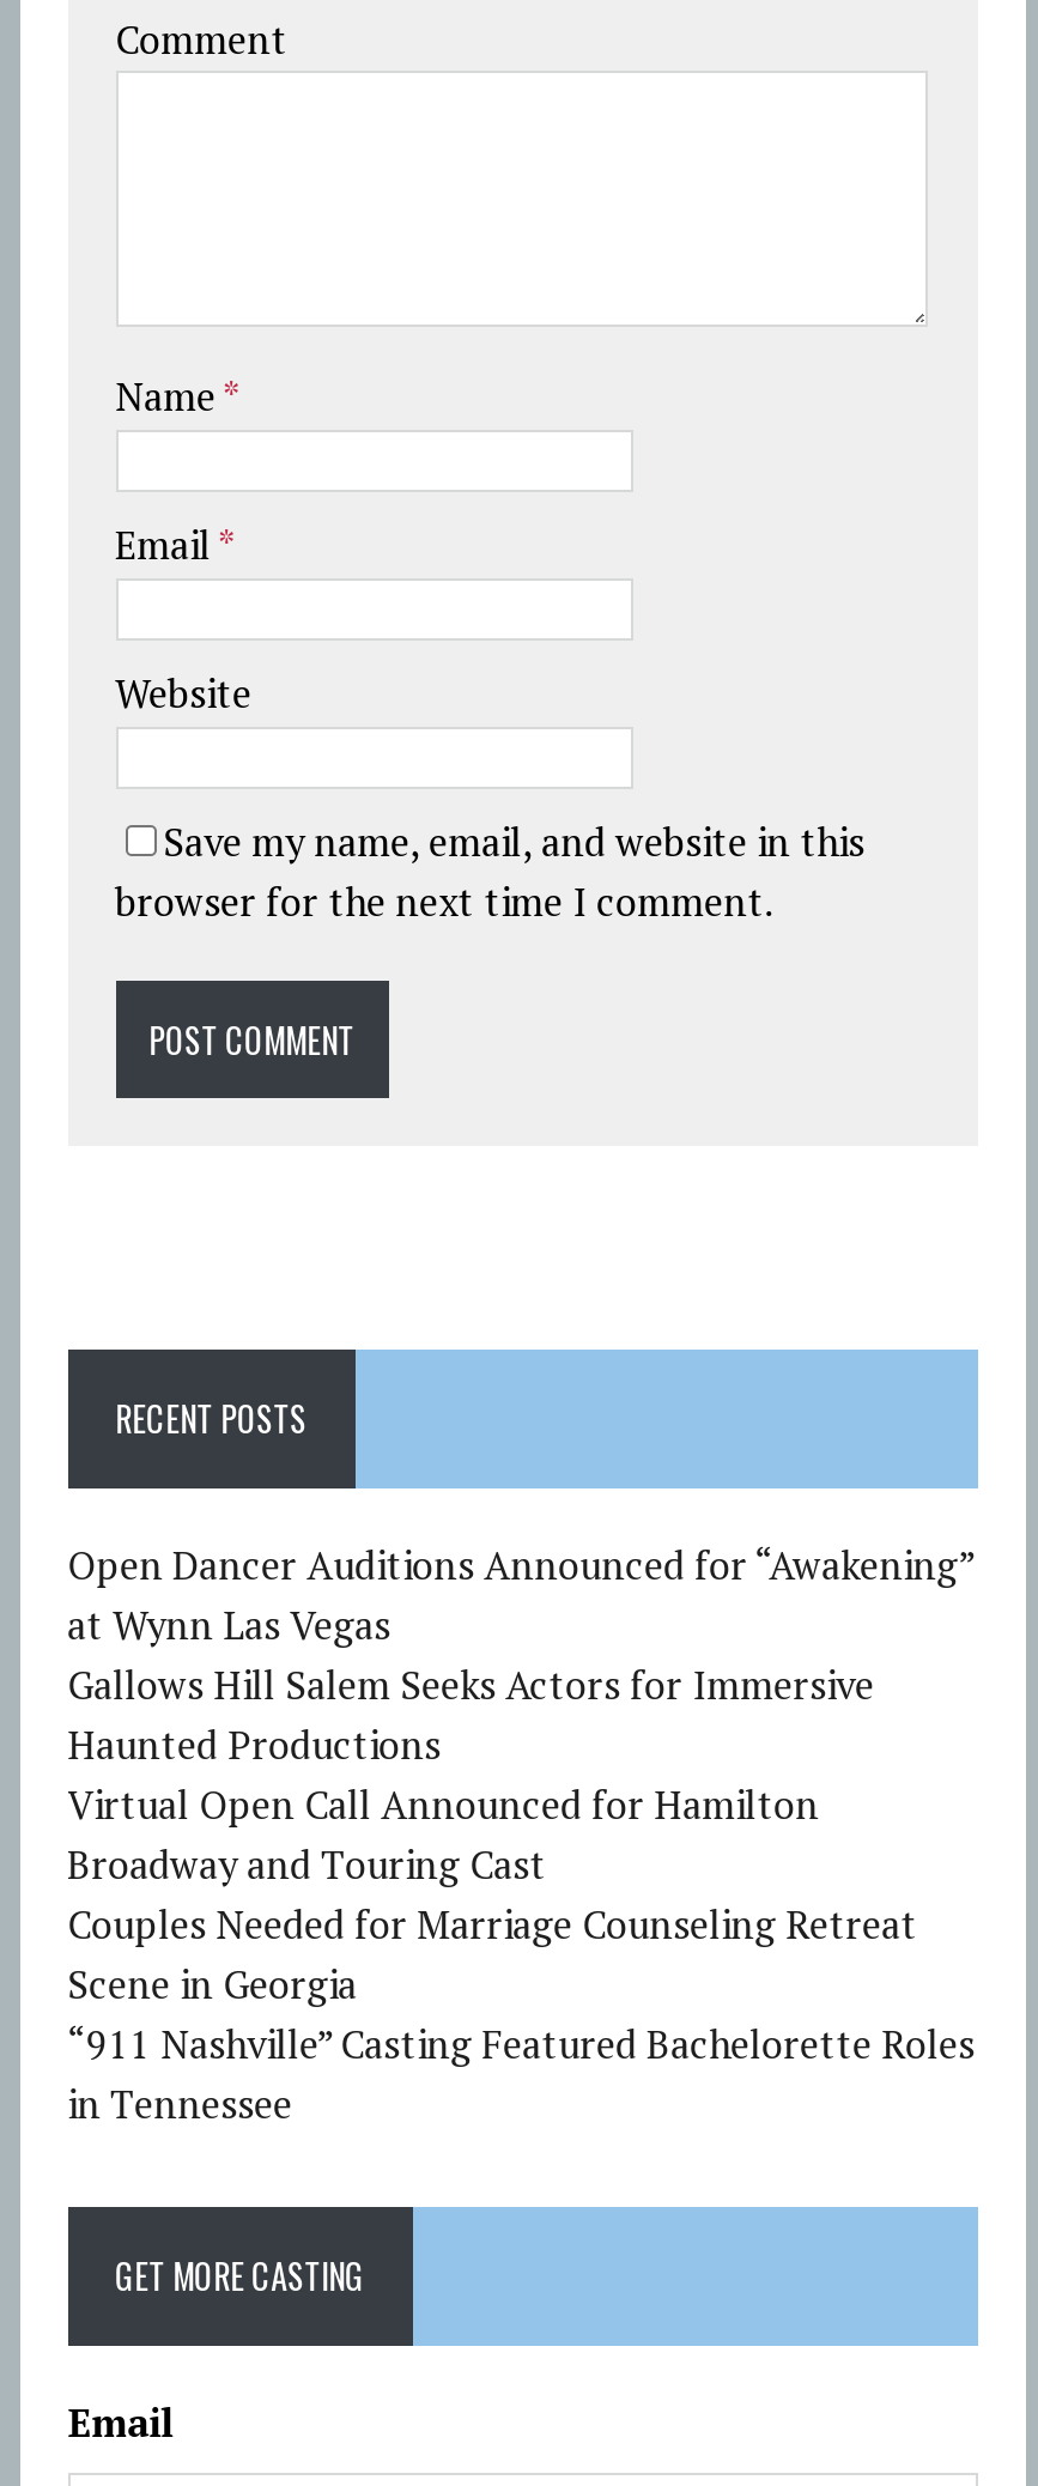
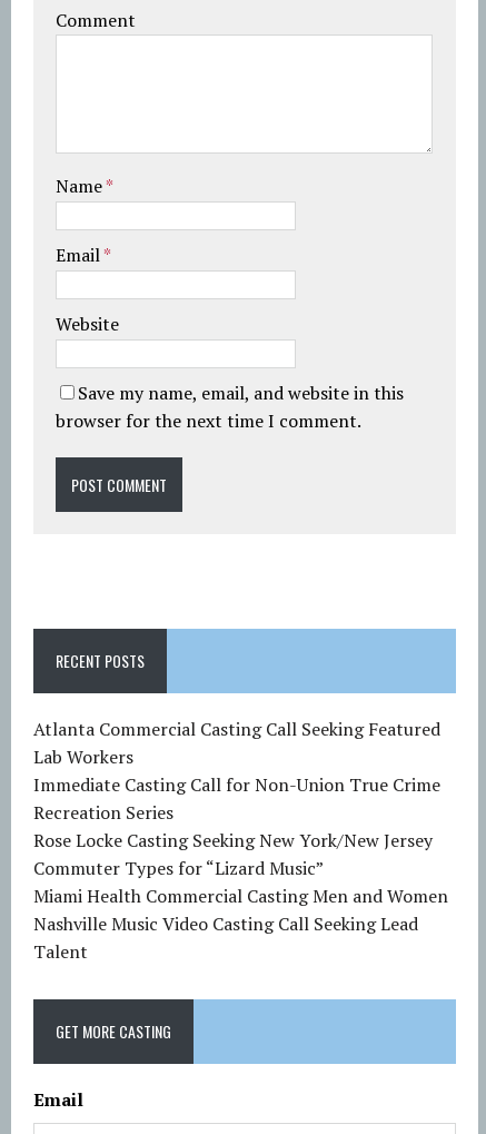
- Open Dancer Auditions Announced for “Awakening”
- at Wynn Las Vegas
- Gallows Hill Salem Seeks Actors for Immersive
- Haunted Productions
- Virtual Open Call Announced for Hamilton
- Broadway and Touring Cast
- Couples Needed for Marriage Counseling Retreat
- Scene in Georgia
- “911 Nashville” Casting Featured Bachelorette Roles
- in Tennessee
+ Atlanta Commercial Casting Call Seeking Featured
+ Lab Workers
+ Immediate Casting Call for Non-Union True Crime
+ Recreation Series
+ Rose Locke Casting Seeking New York/New Jersey
+ Commuter Types for “Lizard Music”
+ Miami Health Commercial Casting Men and Women
+ Nashville Music Video Casting Call Seeking Lead
+ Talent
